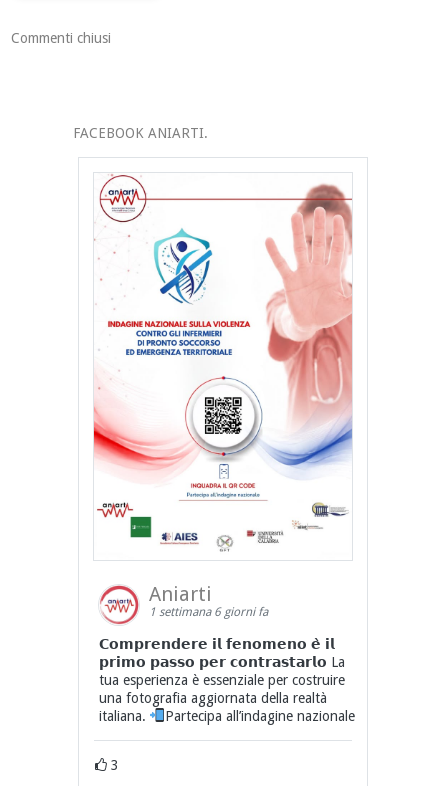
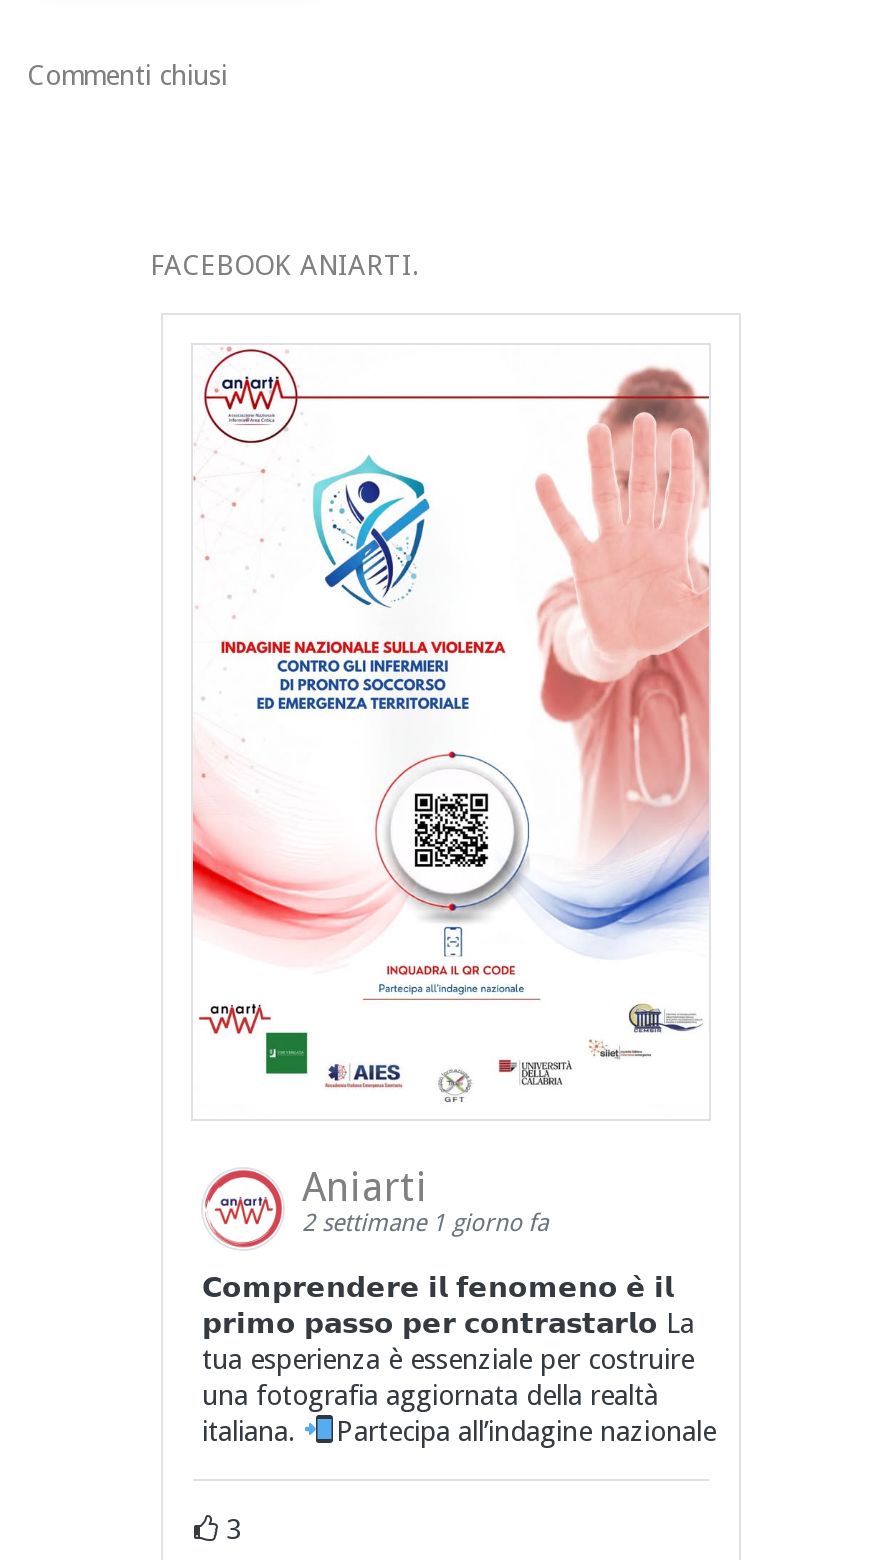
- 1 settimana 6 giorni fa
+ 2 settimane 1 giorno fa
